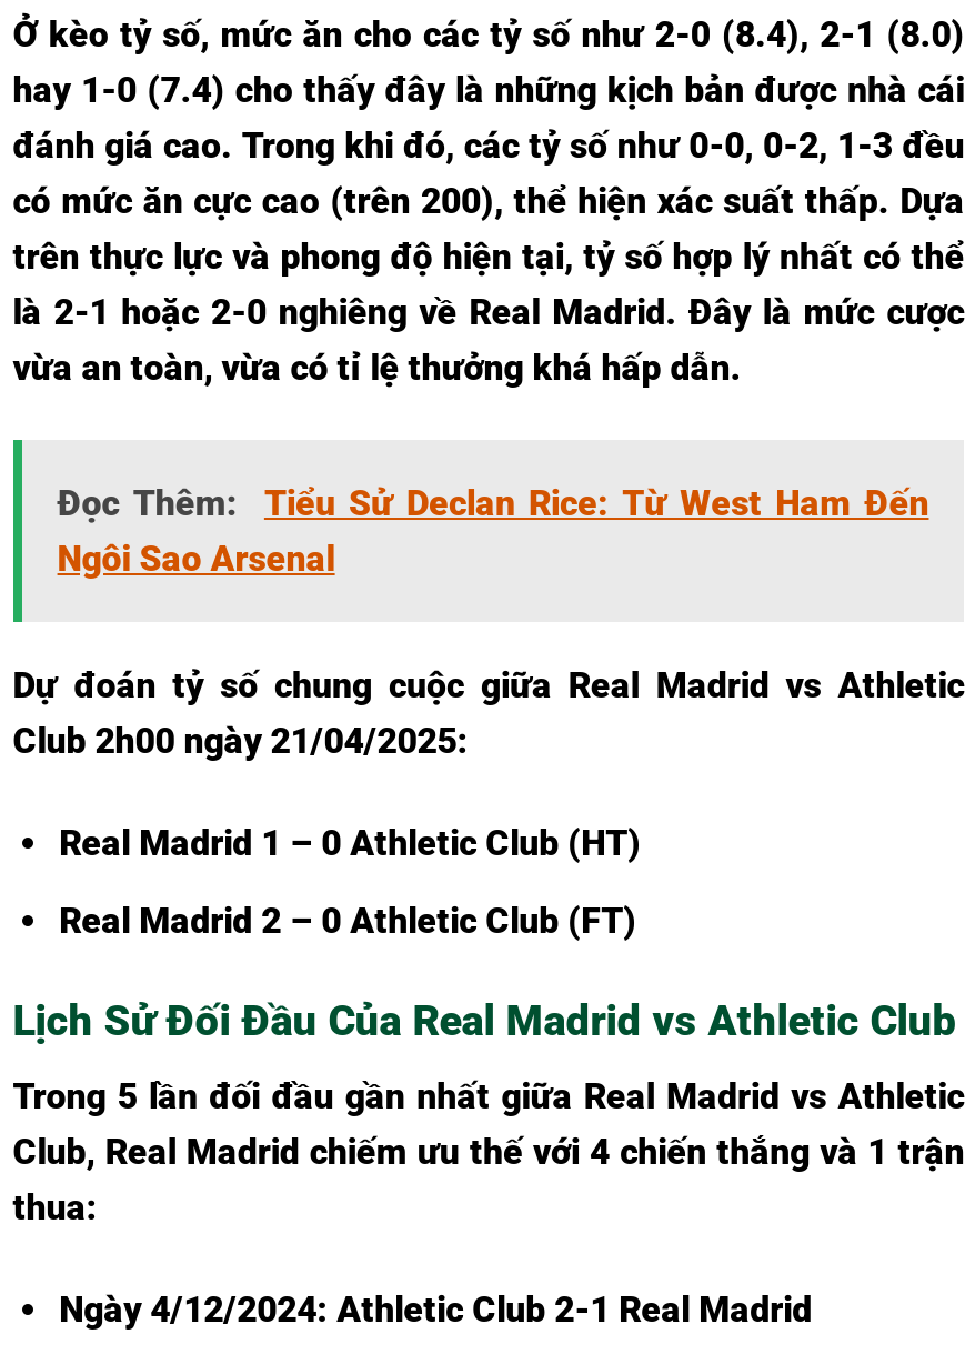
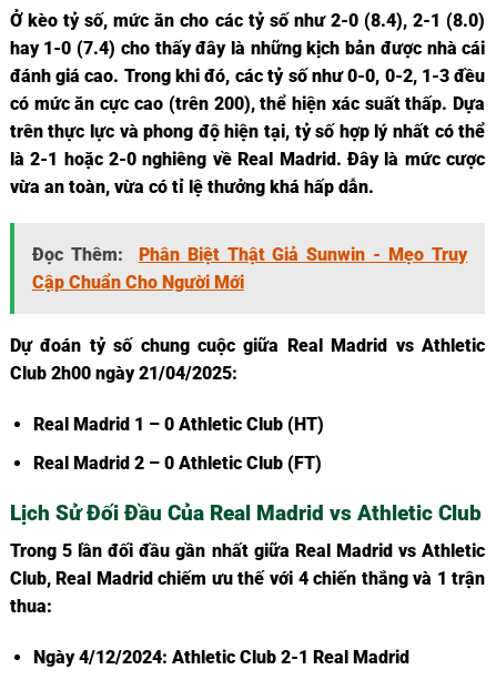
- Tiểu Sử Declan Rice: Từ West Ham Đến
- Ngôi Sao Arsenal
+ Phân Biệt Thật Giả Sunwin - Mẹo Truy
+ Cập Chuẩn Cho Người Mới
